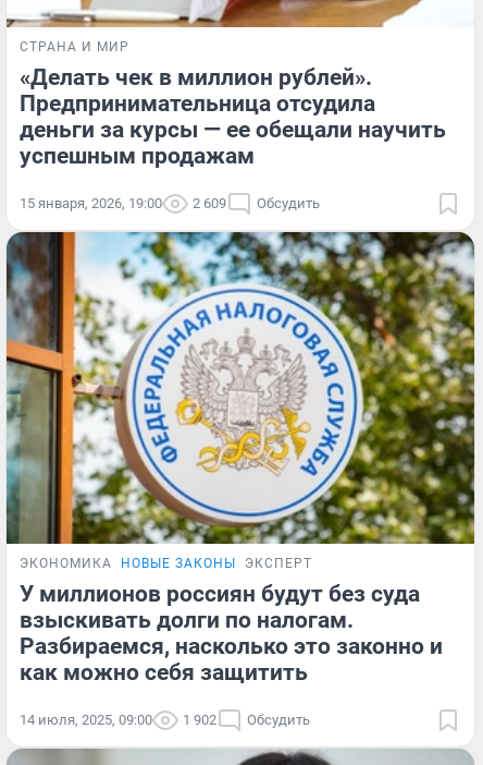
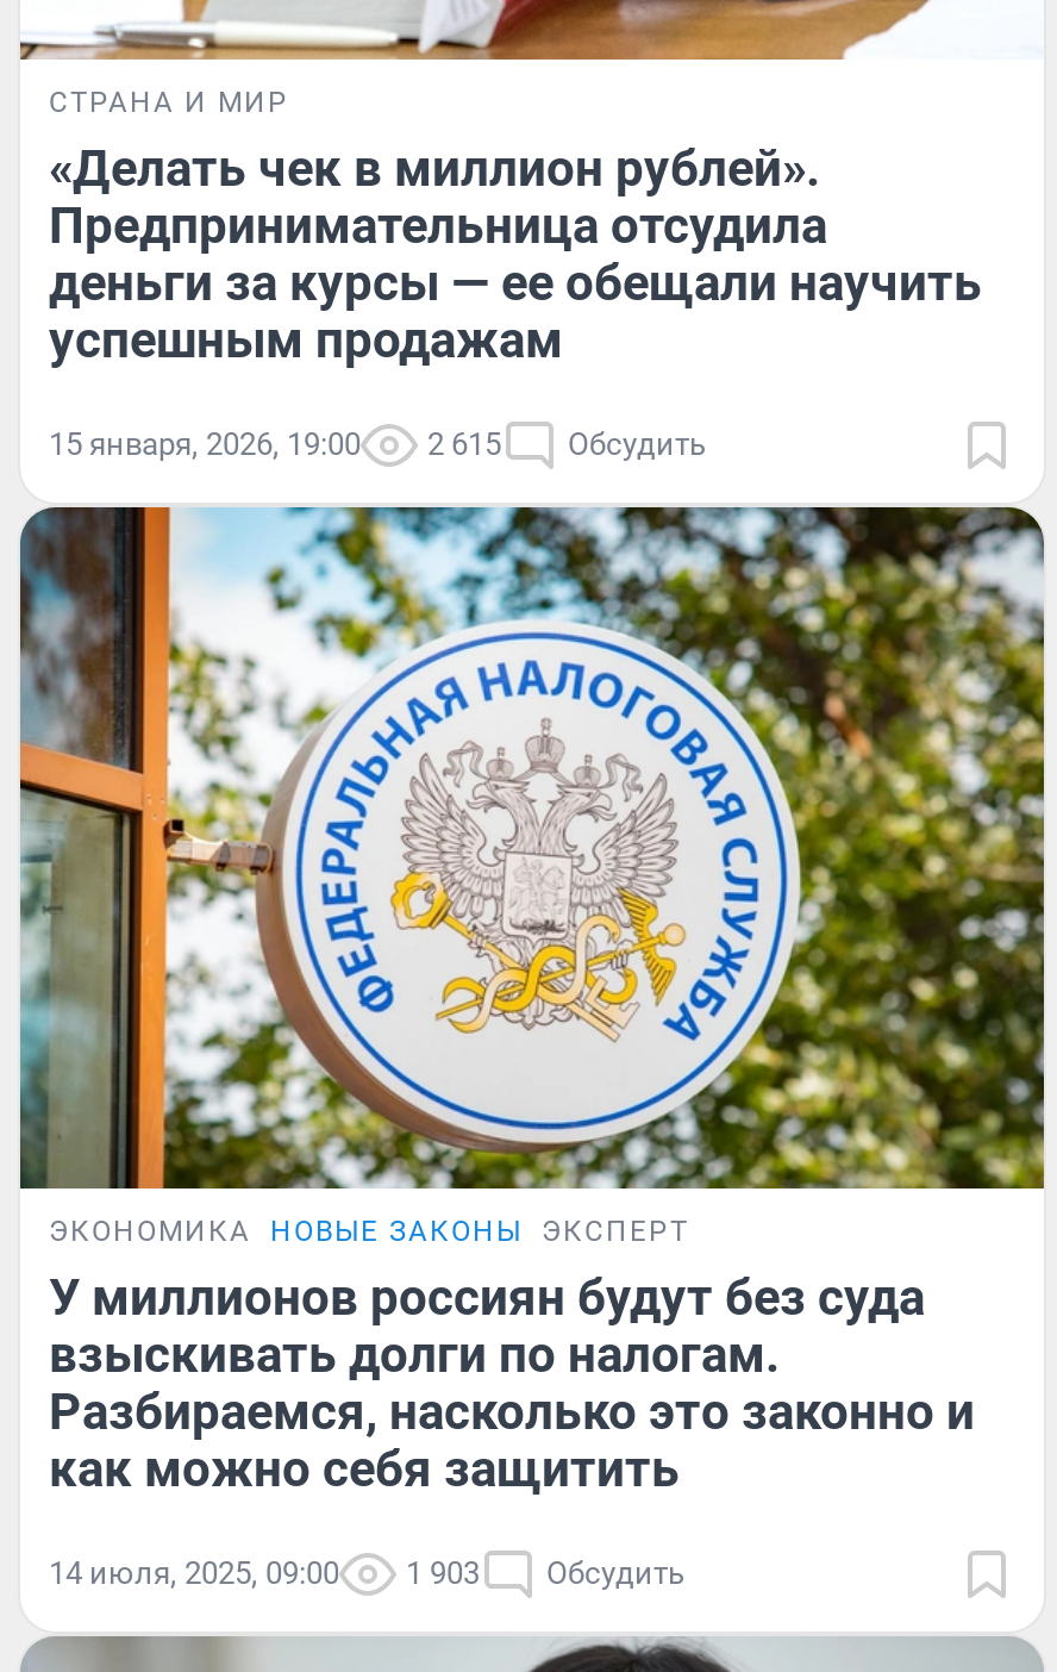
- 15 января, 2026, 19:00 2 609 Обсудить
+ 15 января, 2026, 19:00 2 615 Обсудить

- 14 июля, 2025, 09:00 1 902 Обсудить
+ 14 июля, 2025, 09:00 1 903 Обсудить
